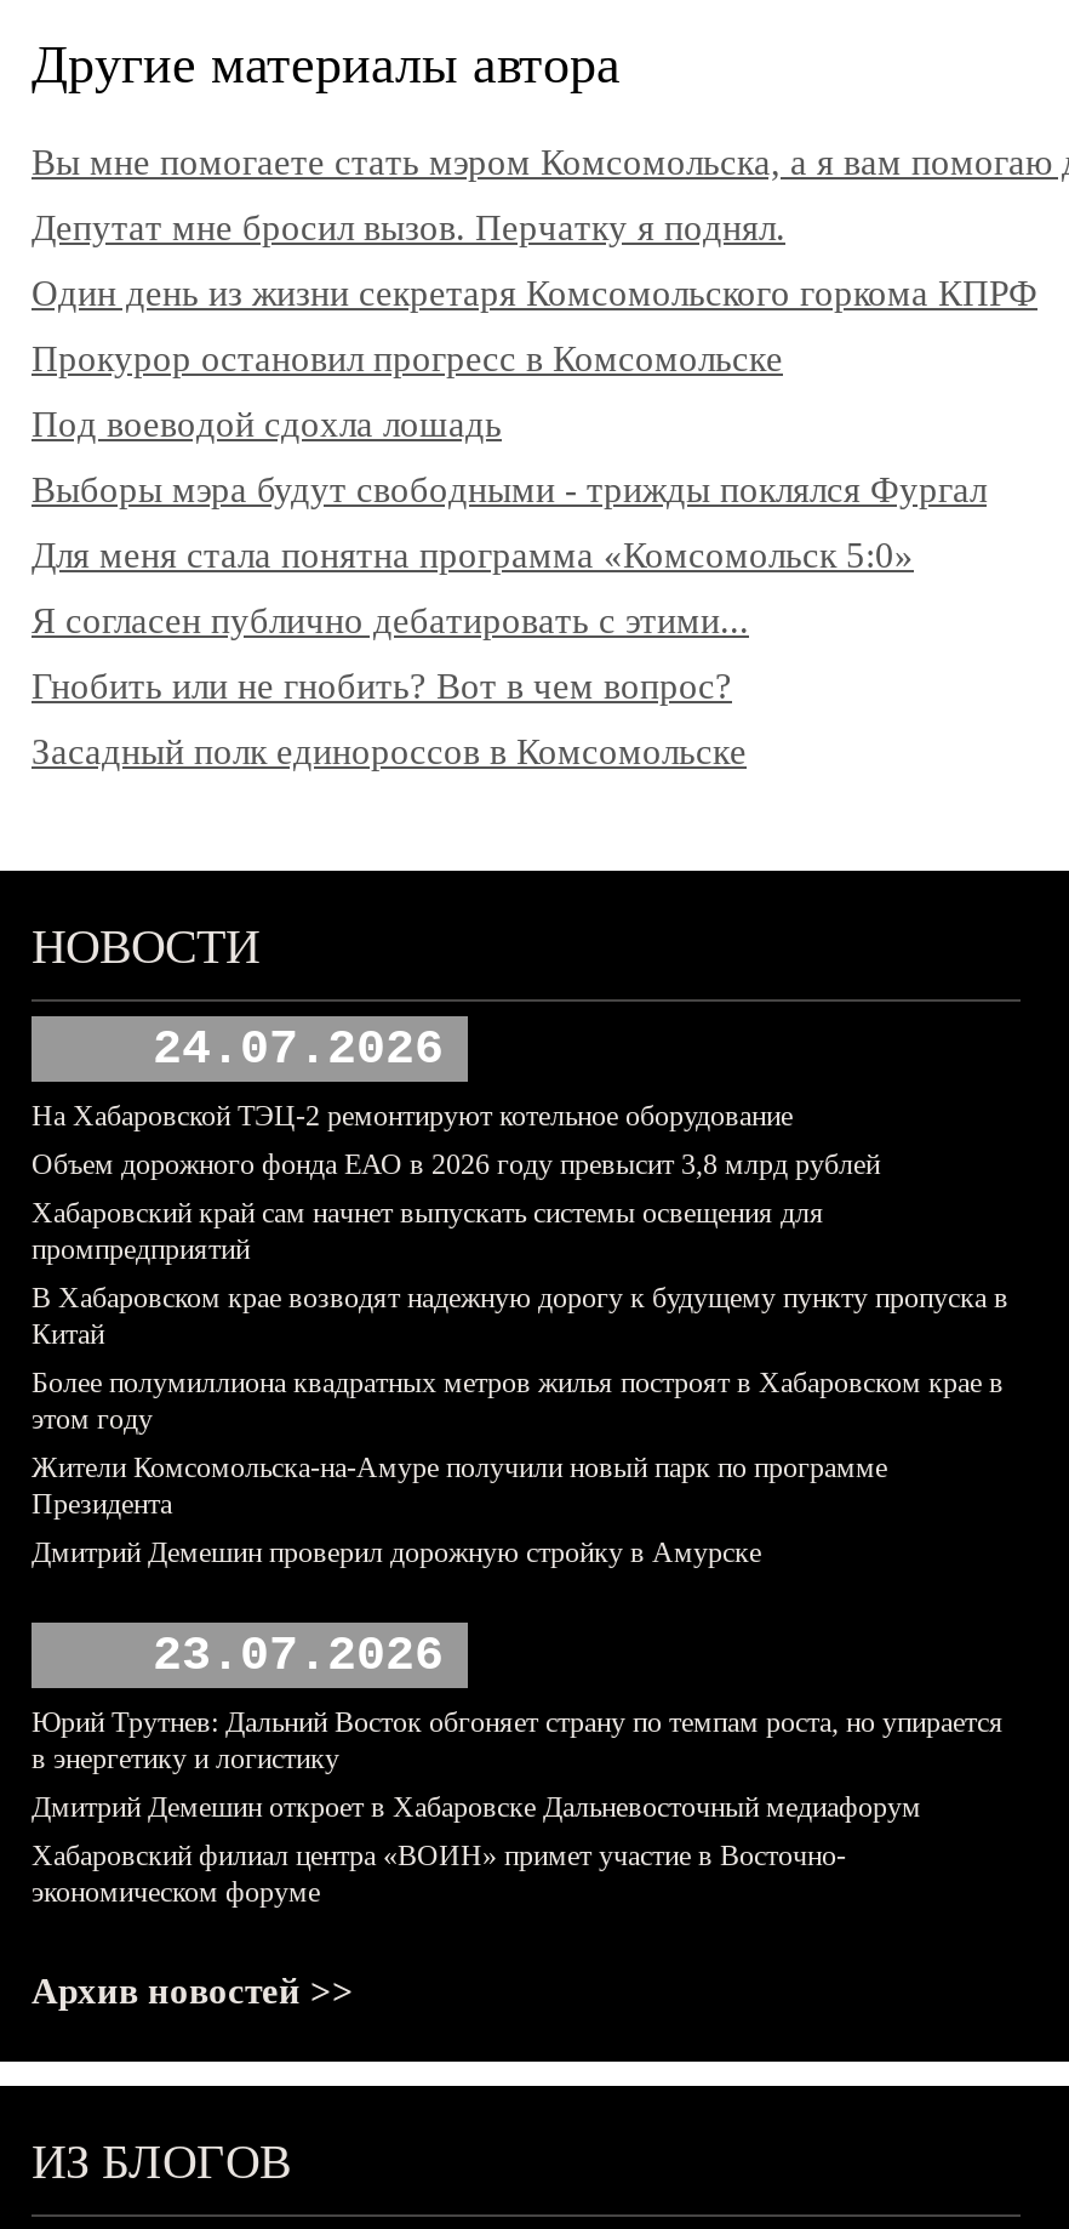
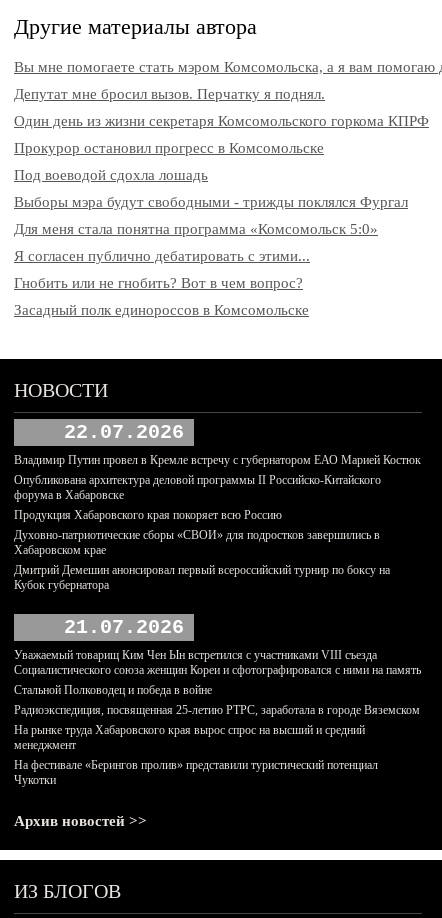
- 24.07.2026
- На Хабаровской ТЭЦ-2 ремонтируют котельное оборудование
- Объем дорожного фонда ЕАО в 2026 году превысит 3,8 млрд рублей
- Хабаровский край сам начнет выпускать системы освещения для
- промпредприятий
- В Хабаровском крае возводят надежную дорогу к будущему пункту пропуска в
- Китай
- Более полумиллиона квадратных метров жилья построят в Хабаровском крае в
- этом году
- Жители Комсомольска-на-Амуре получили новый парк по программе
- Президента
- Дмитрий Демешин проверил дорожную стройку в Амурске
+ 22.07.2026
+ Владимир Путин провел в Кремле встречу с губернатором ЕАО Марией Костюк
+ Опубликована архитектура деловой программы II Российско-Китайского
+ форума в Хабаровске
+ Продукция Хабаровского края покоряет всю Россию
+ Духовно-патриотические сборы «СВОИ» для подростков завершились в
+ Хабаровском крае
+ Дмитрий Демешин анонсировал первый всероссийский турнир по боксу на
+ Кубок губернатора

- 23.07.2026
- Юрий Трутнев: Дальний Восток обгоняет страну по темпам роста, но упирается
- в энергетику и логистику
- Дмитрий Демешин откроет в Хабаровске Дальневосточный медиафорум
- Хабаровский филиал центра «ВОИН» примет участие в Восточно-
- экономическом форуме
+ 21.07.2026
+ Уважаемый товарищ Ким Чен Ын встретился с участниками VIII съезда
+ Социалистического союза женщин Кореи и сфотографировался с ними на память
+ Стальной Полководец и победа в войне
+ Радиоэкспедиция, посвященная 25-летию РТРС, заработала в городе Вяземском
+ На рынке труда Хабаровского края вырос спрос на высший и средний
+ менеджмент
+ На фестивале «Берингов пролив» представили туристический потенциал
+ Чукотки
